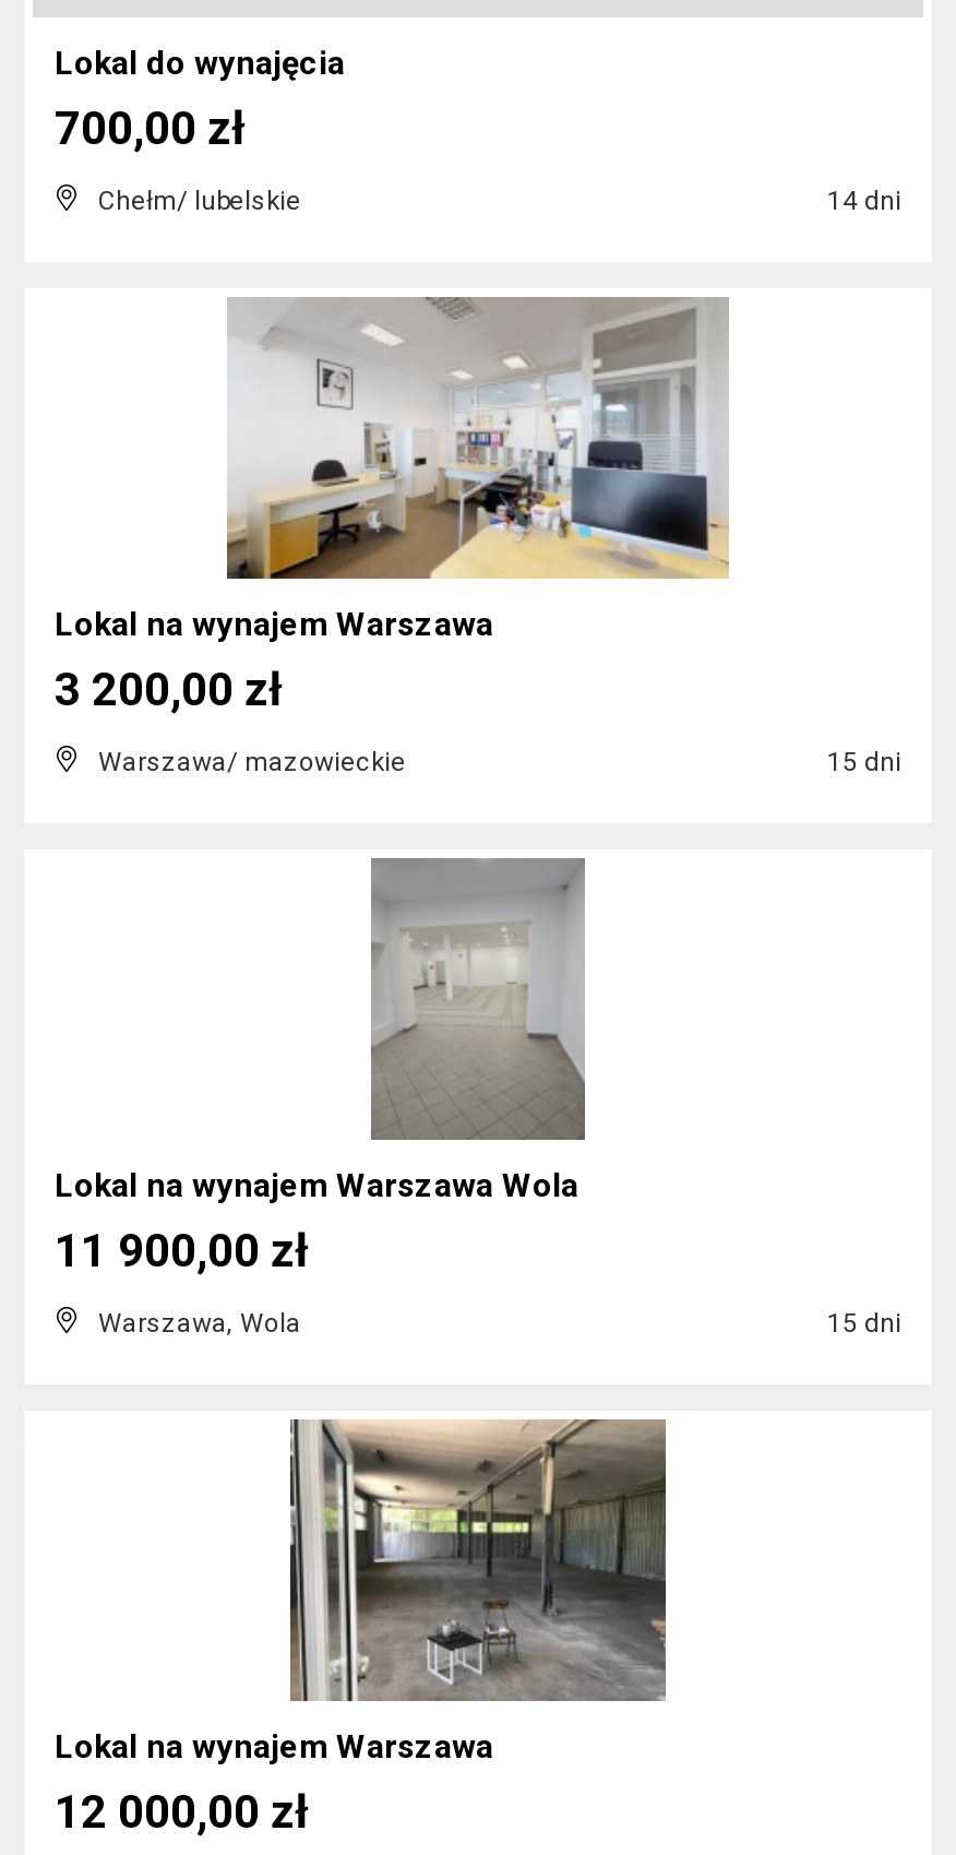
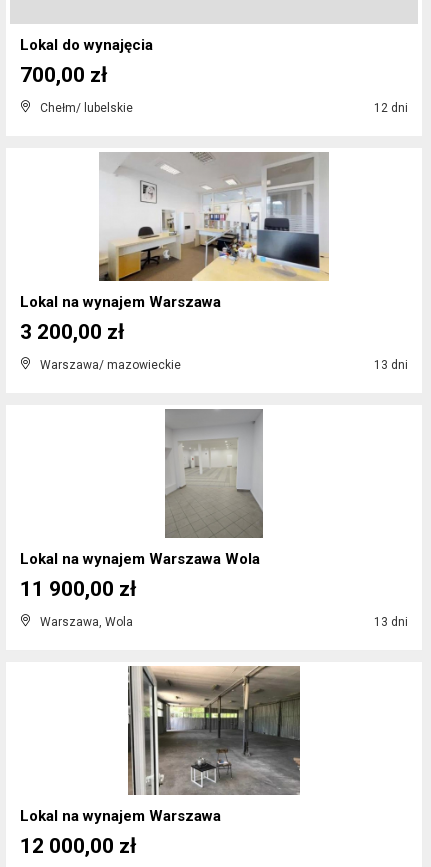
- 14 dni
+ 12 dni

- 15 dni
+ 13 dni

- 15 dni
+ 13 dni
